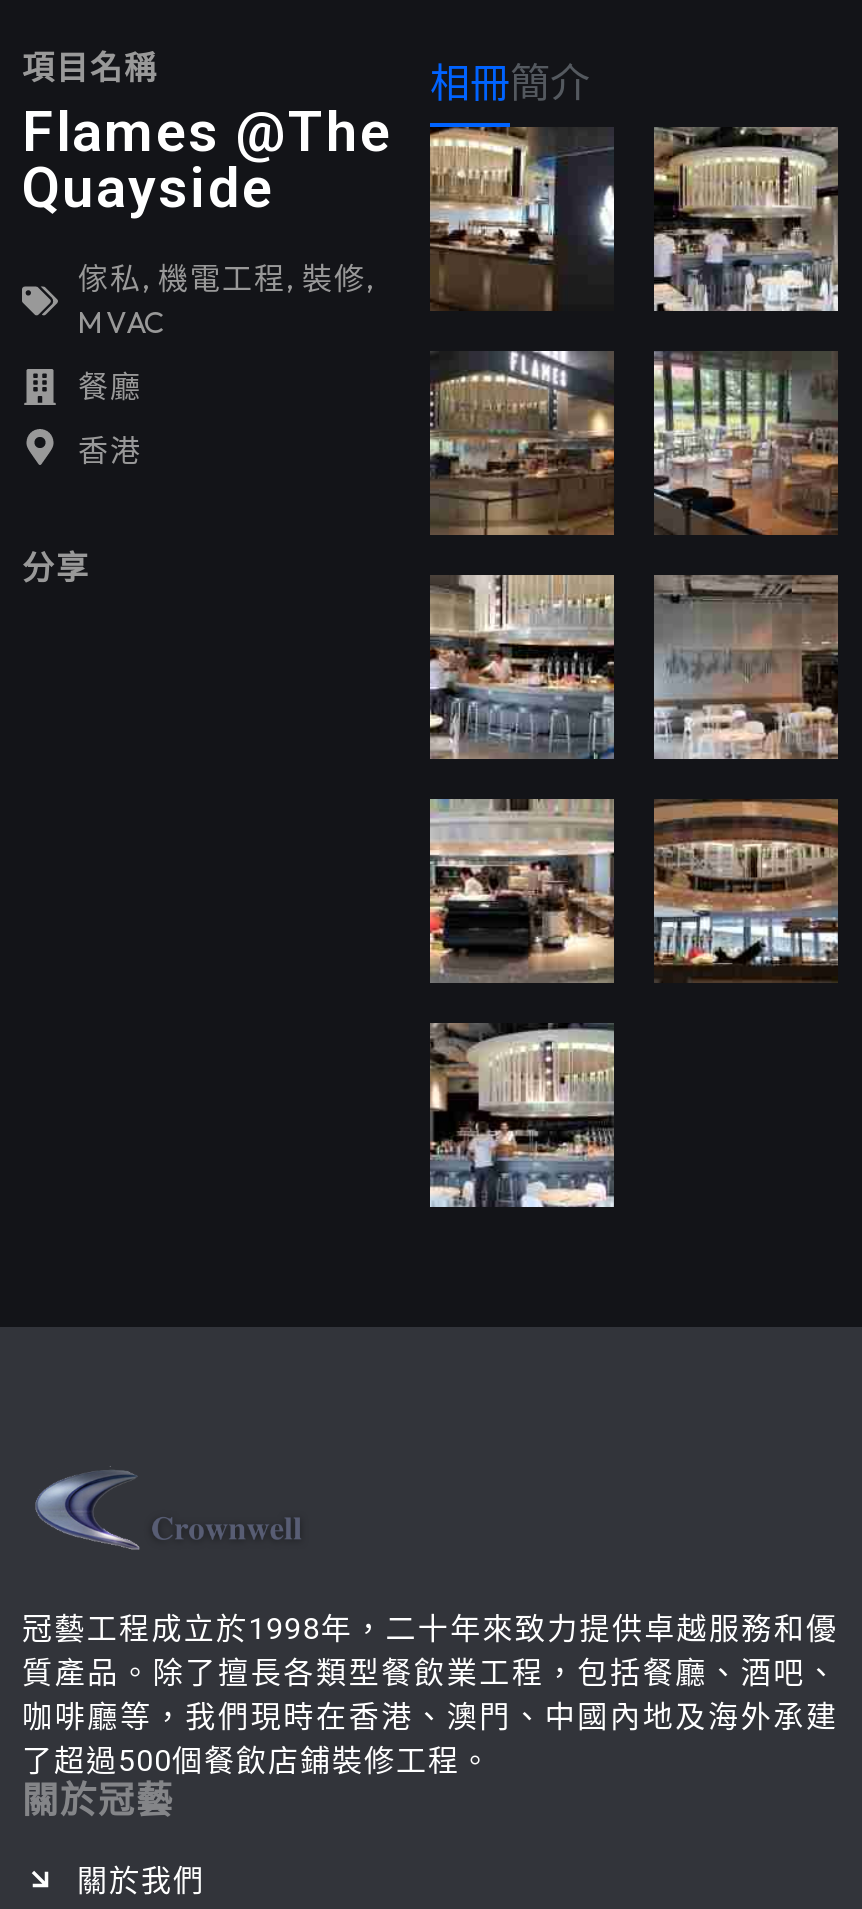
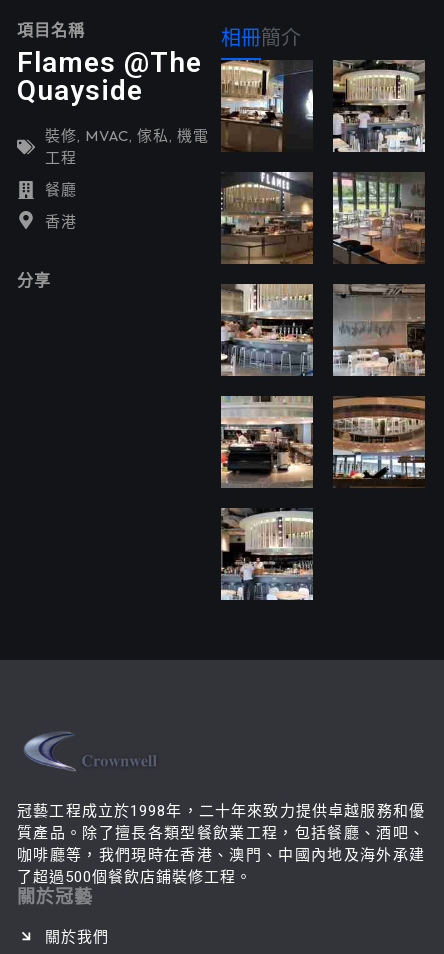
- 傢私,機電工程,裝修,
- MVAC
+ 裝修, MVAC,傢私,機電
+ 工程
